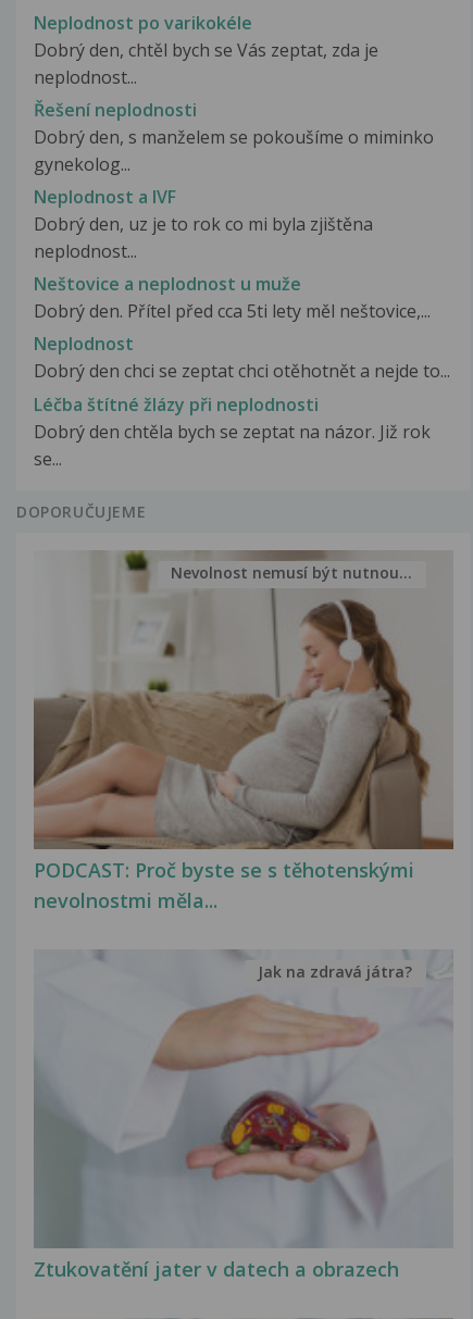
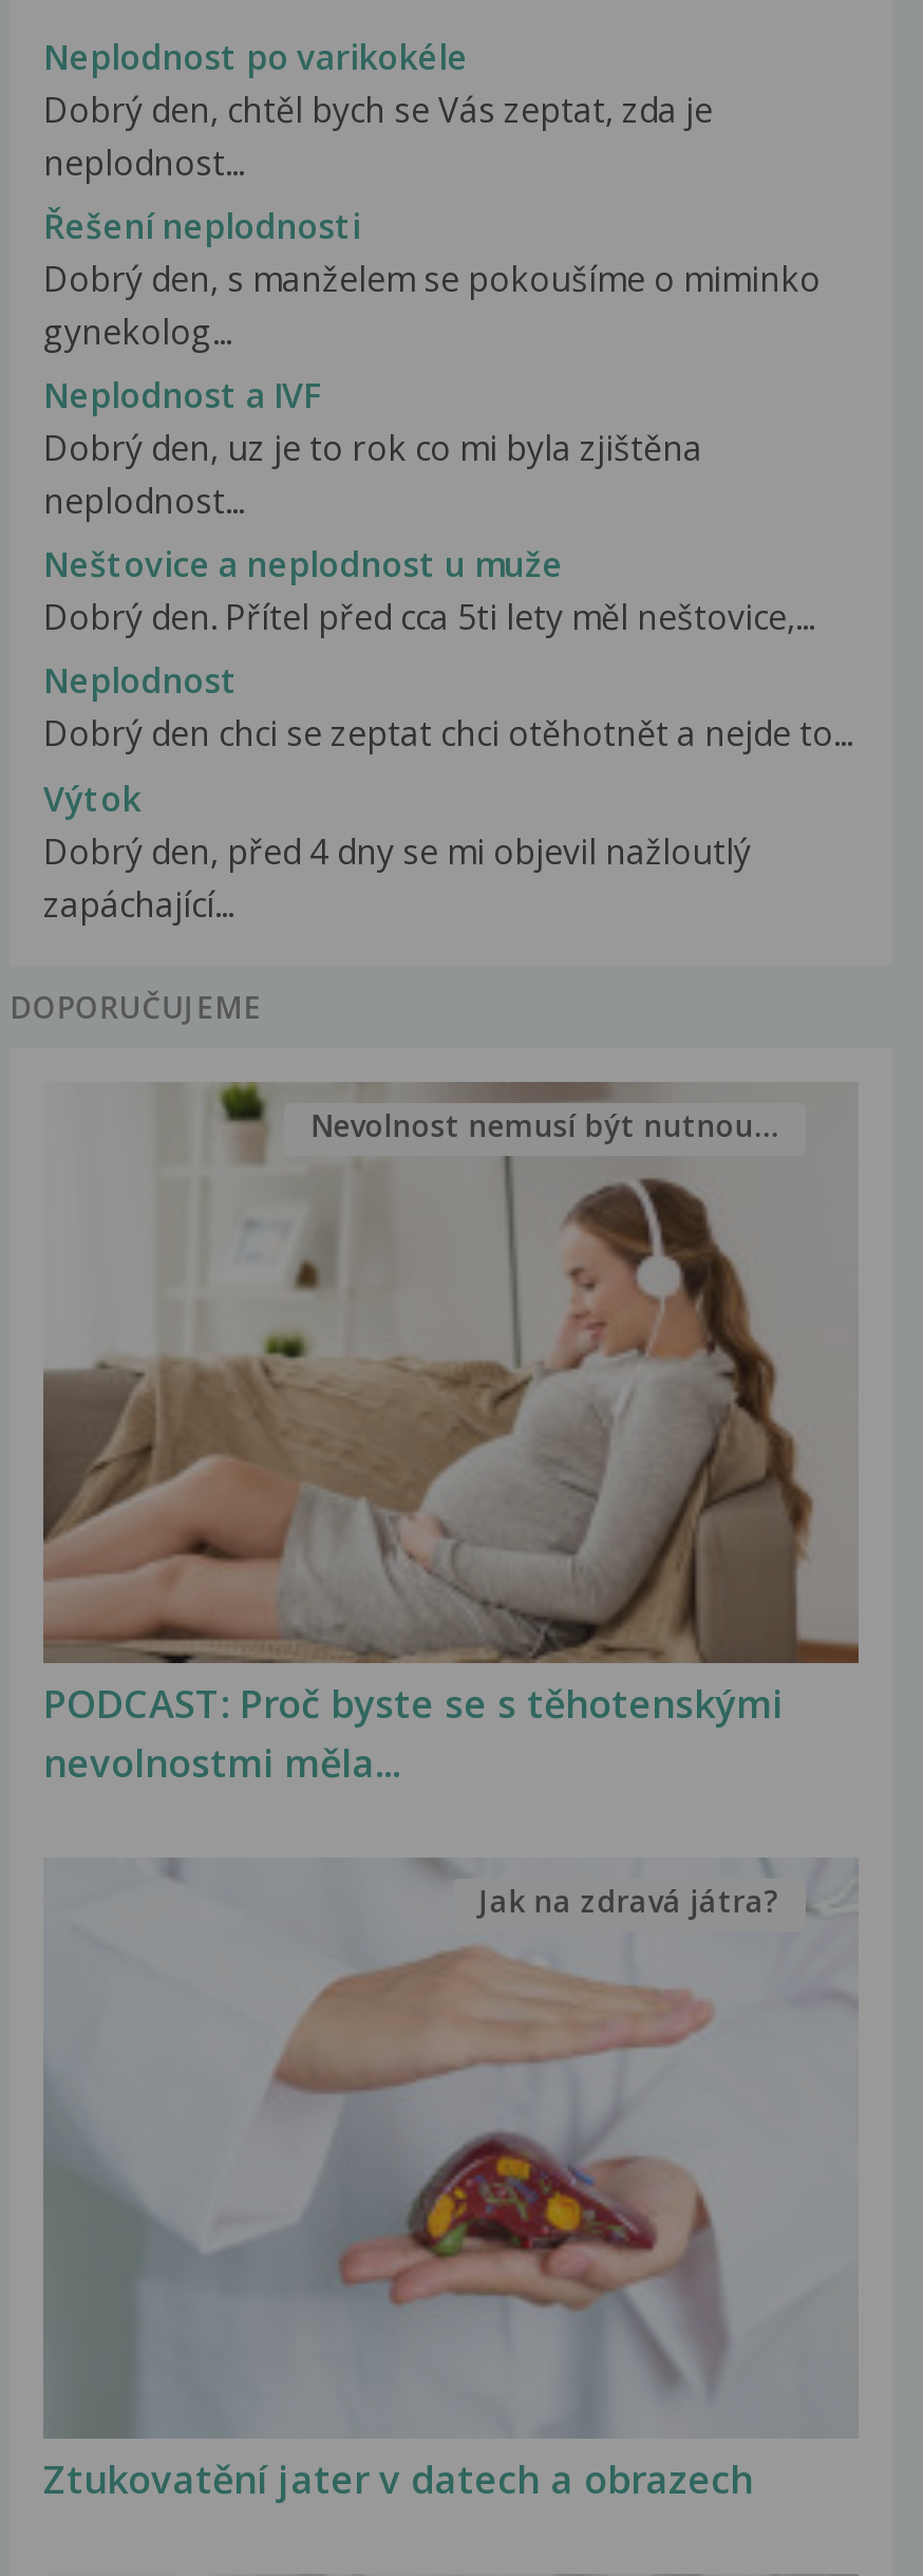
- Léčba štítné žlázy při neplodnosti
- Dobrý den chtěla bych se zeptat na názor. Již rok
- se...
+ Výtok
+ Dobrý den, před 4 dny se mi objevil nažloutlý
+ zapáchající...
